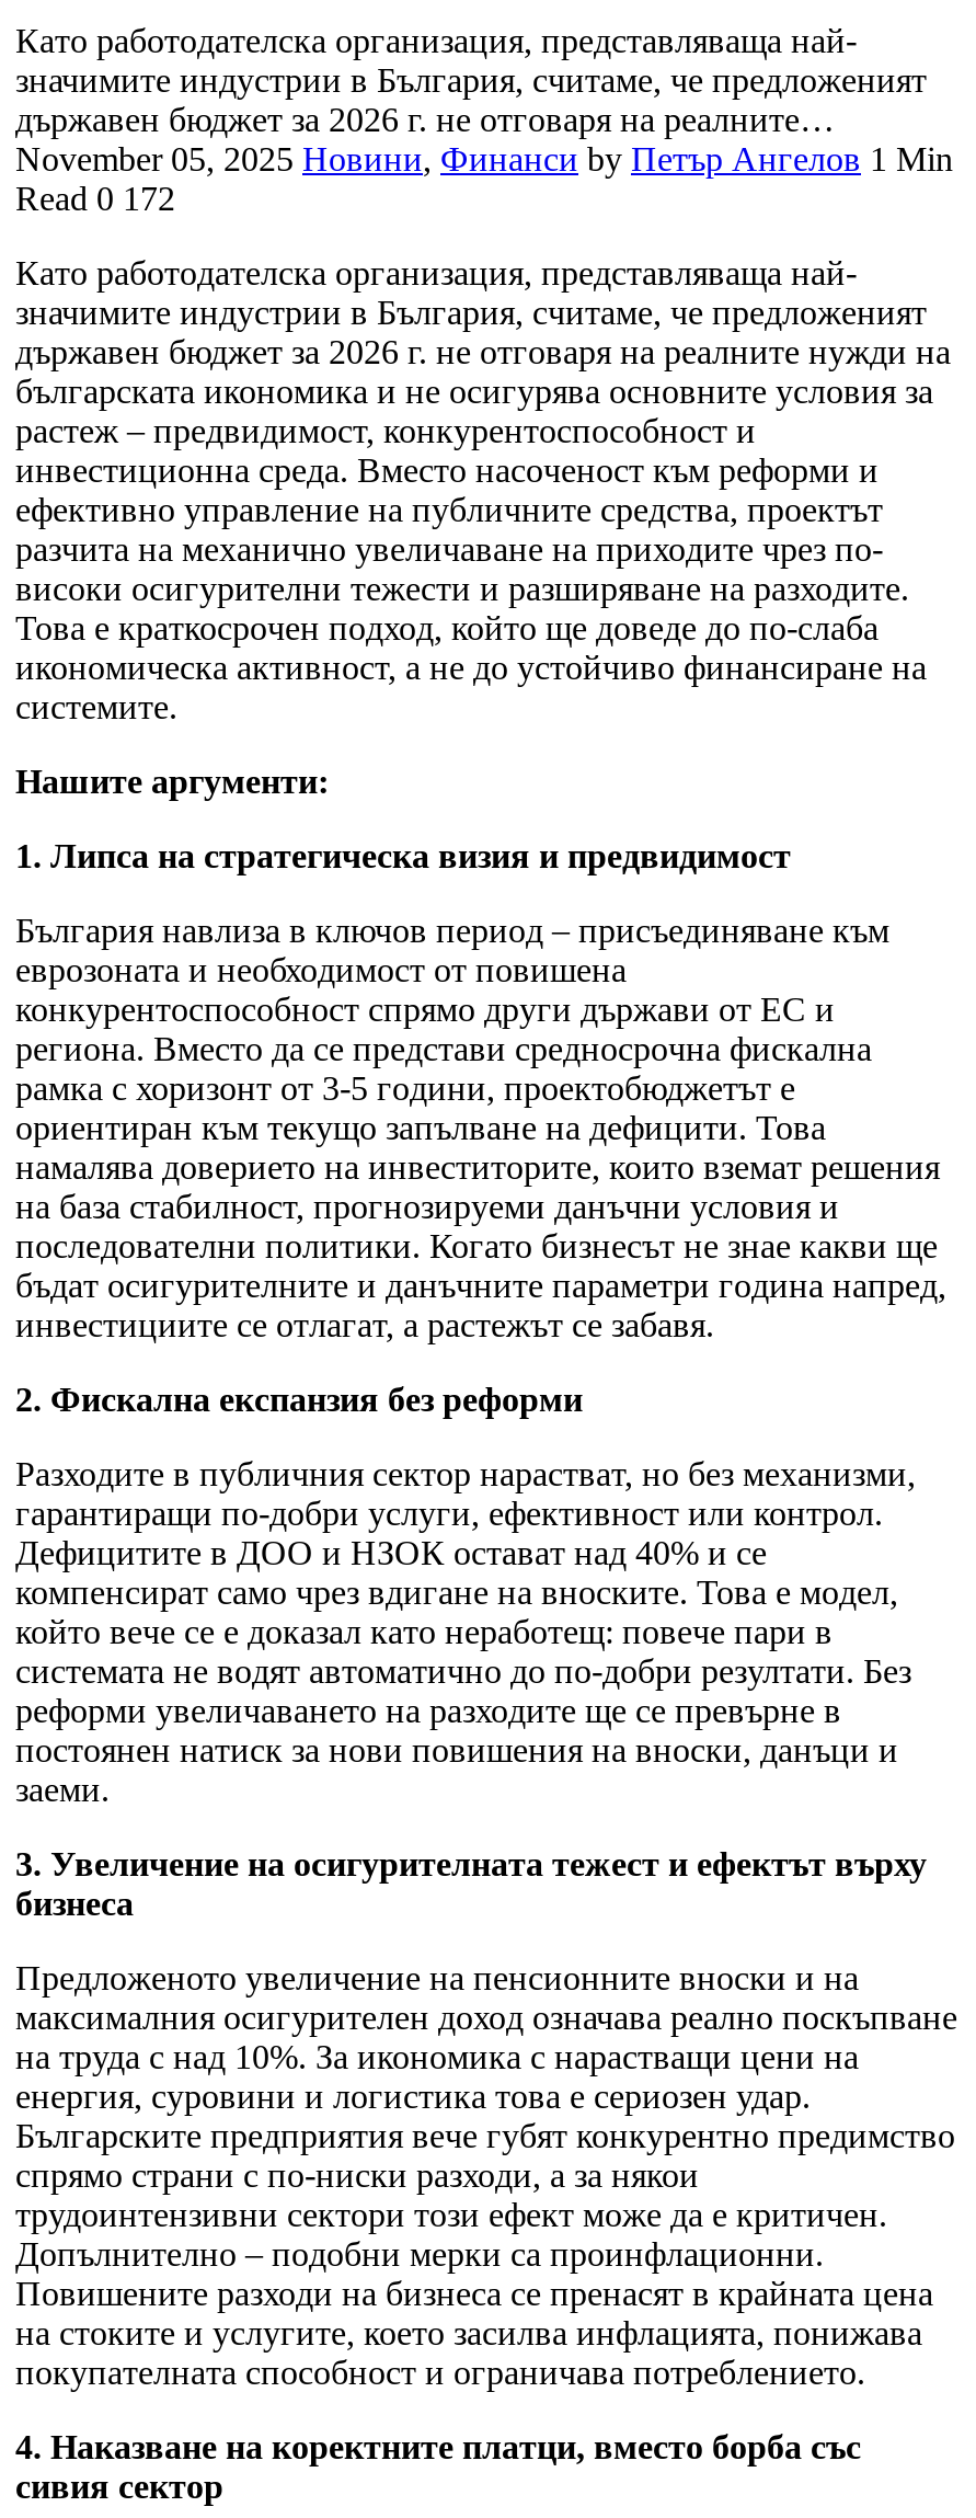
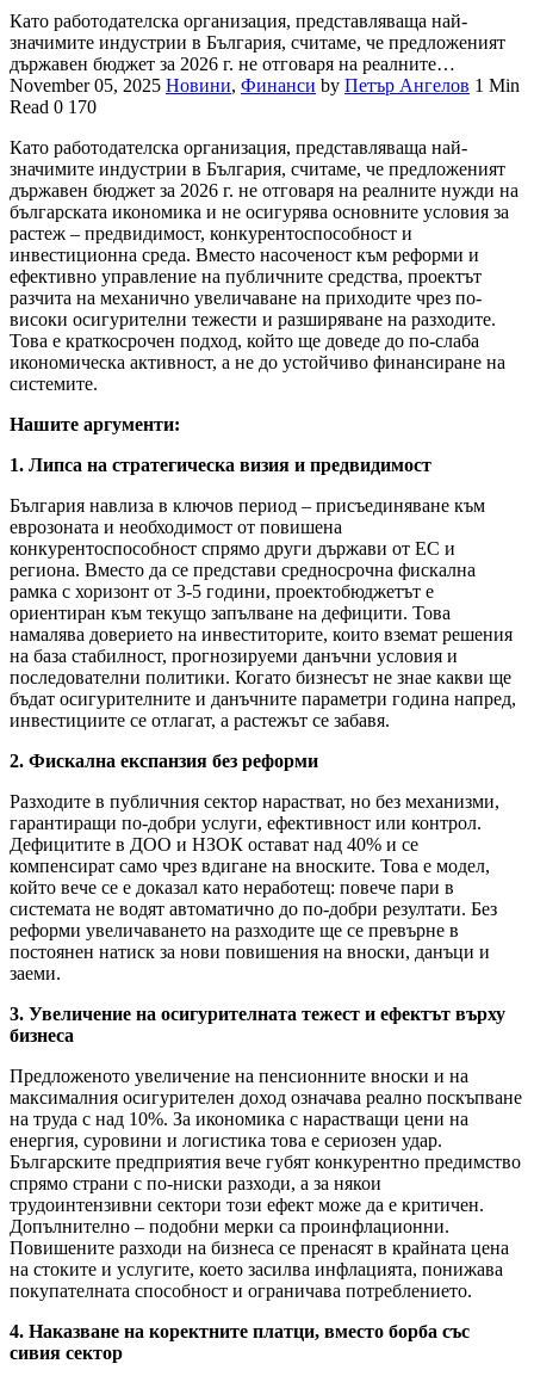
- Read 0 172
+ Read 0 170
